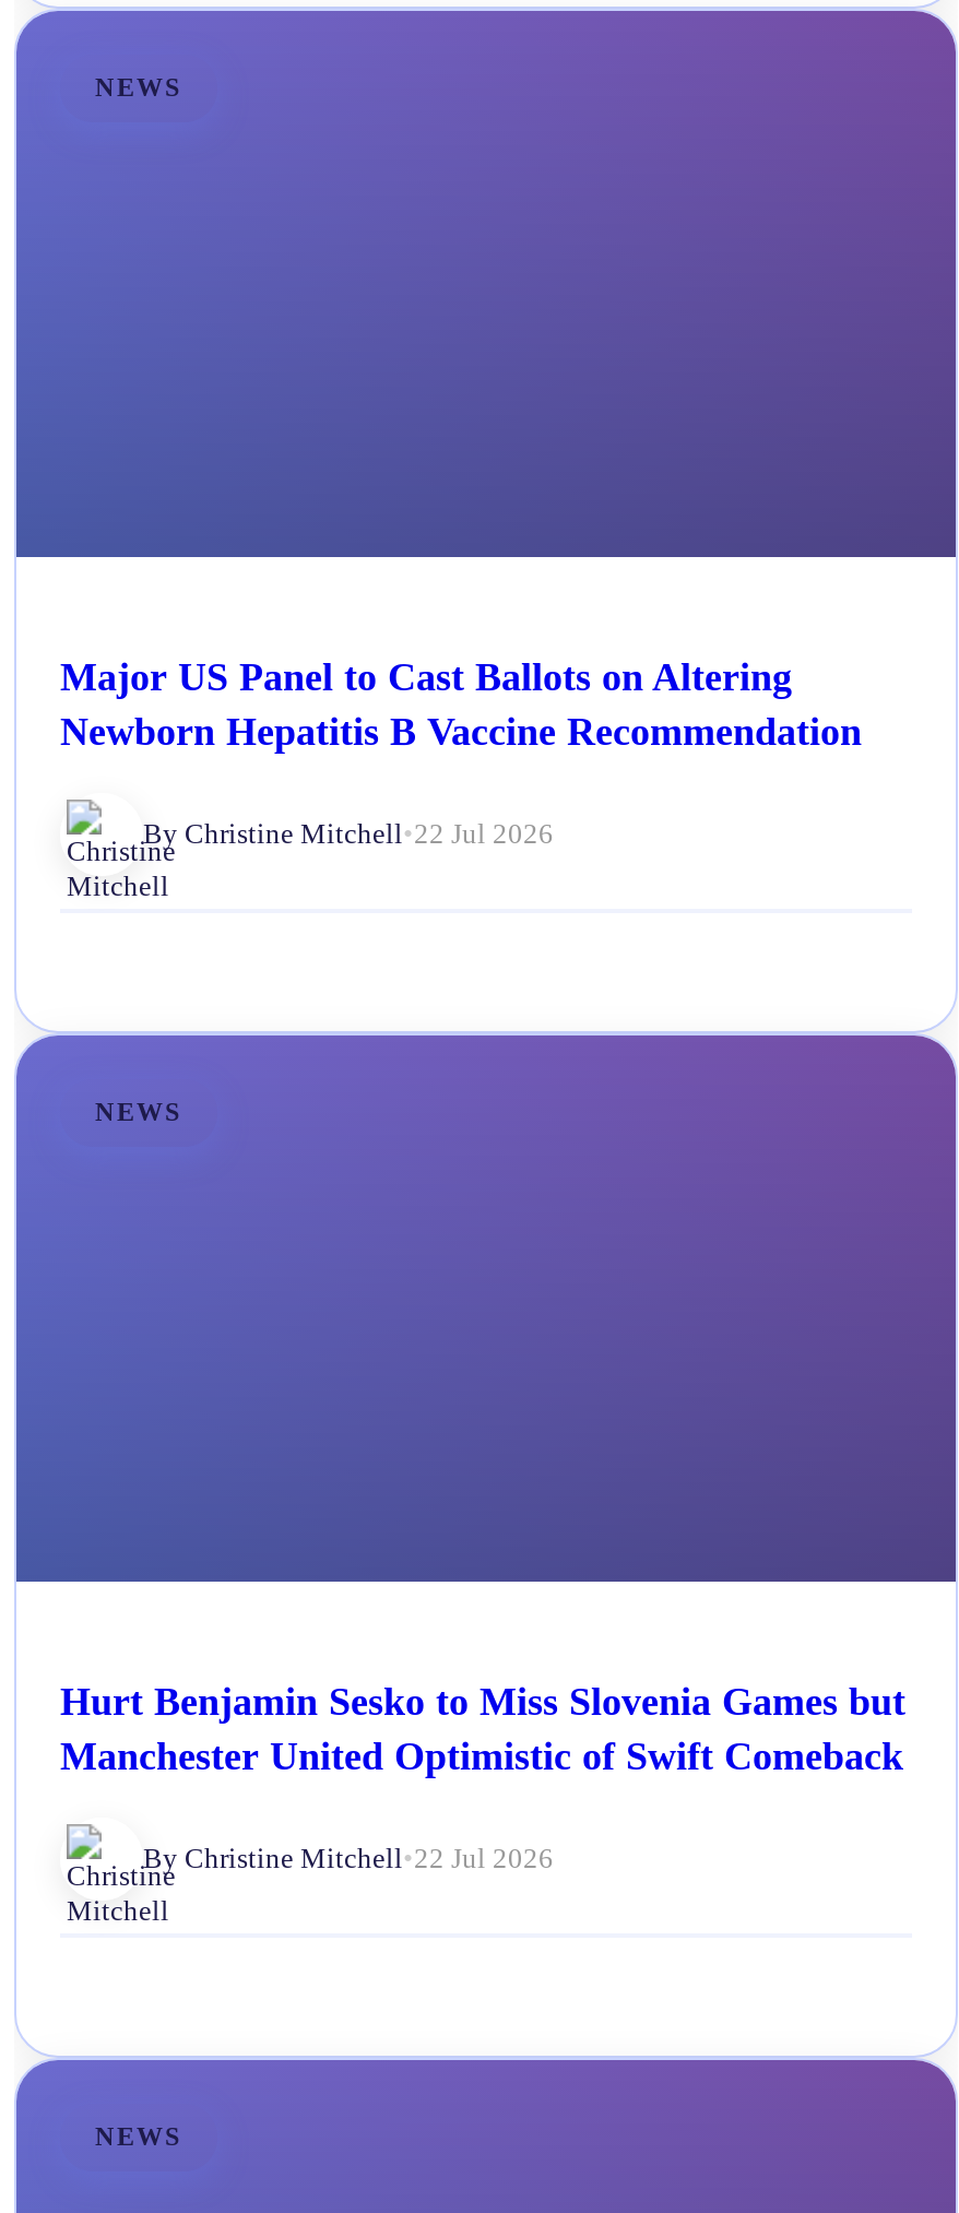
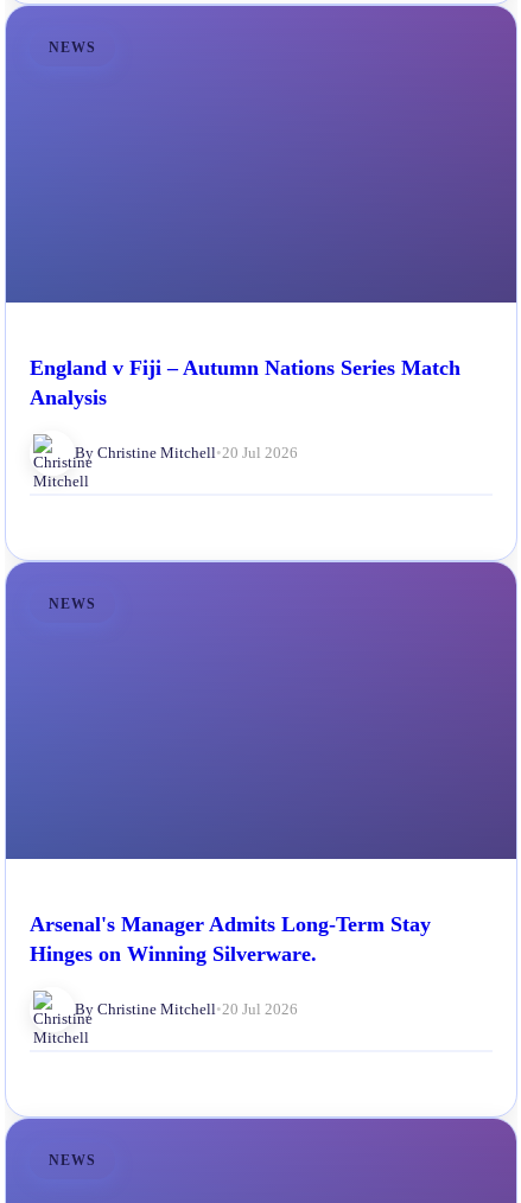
- Major US Panel to Cast Ballots on Altering
- Newborn Hepatitis B Vaccine Recommendation
+ England v Fiji – Autumn Nations Series Match
+ Analysis

- By Christine Mitchell • 22 Jul 2026
+ By Christine Mitchell • 20 Jul 2026

- Hurt Benjamin Sesko to Miss Slovenia Games but
- Manchester United Optimistic of Swift Comeback
+ Arsenal's Manager Admits Long-Term Stay
+ Hinges on Winning Silverware.

- By Christine Mitchell • 22 Jul 2026
+ By Christine Mitchell • 20 Jul 2026
